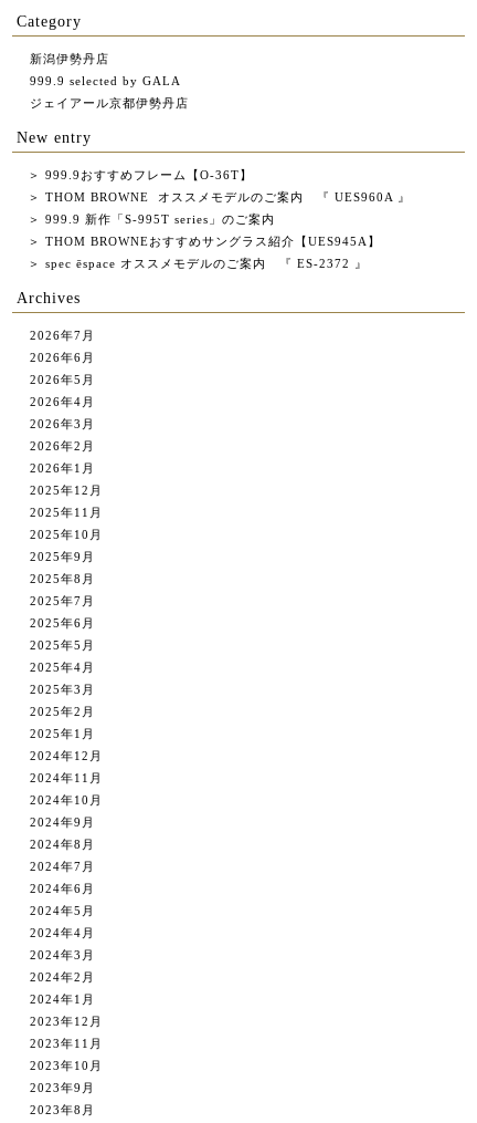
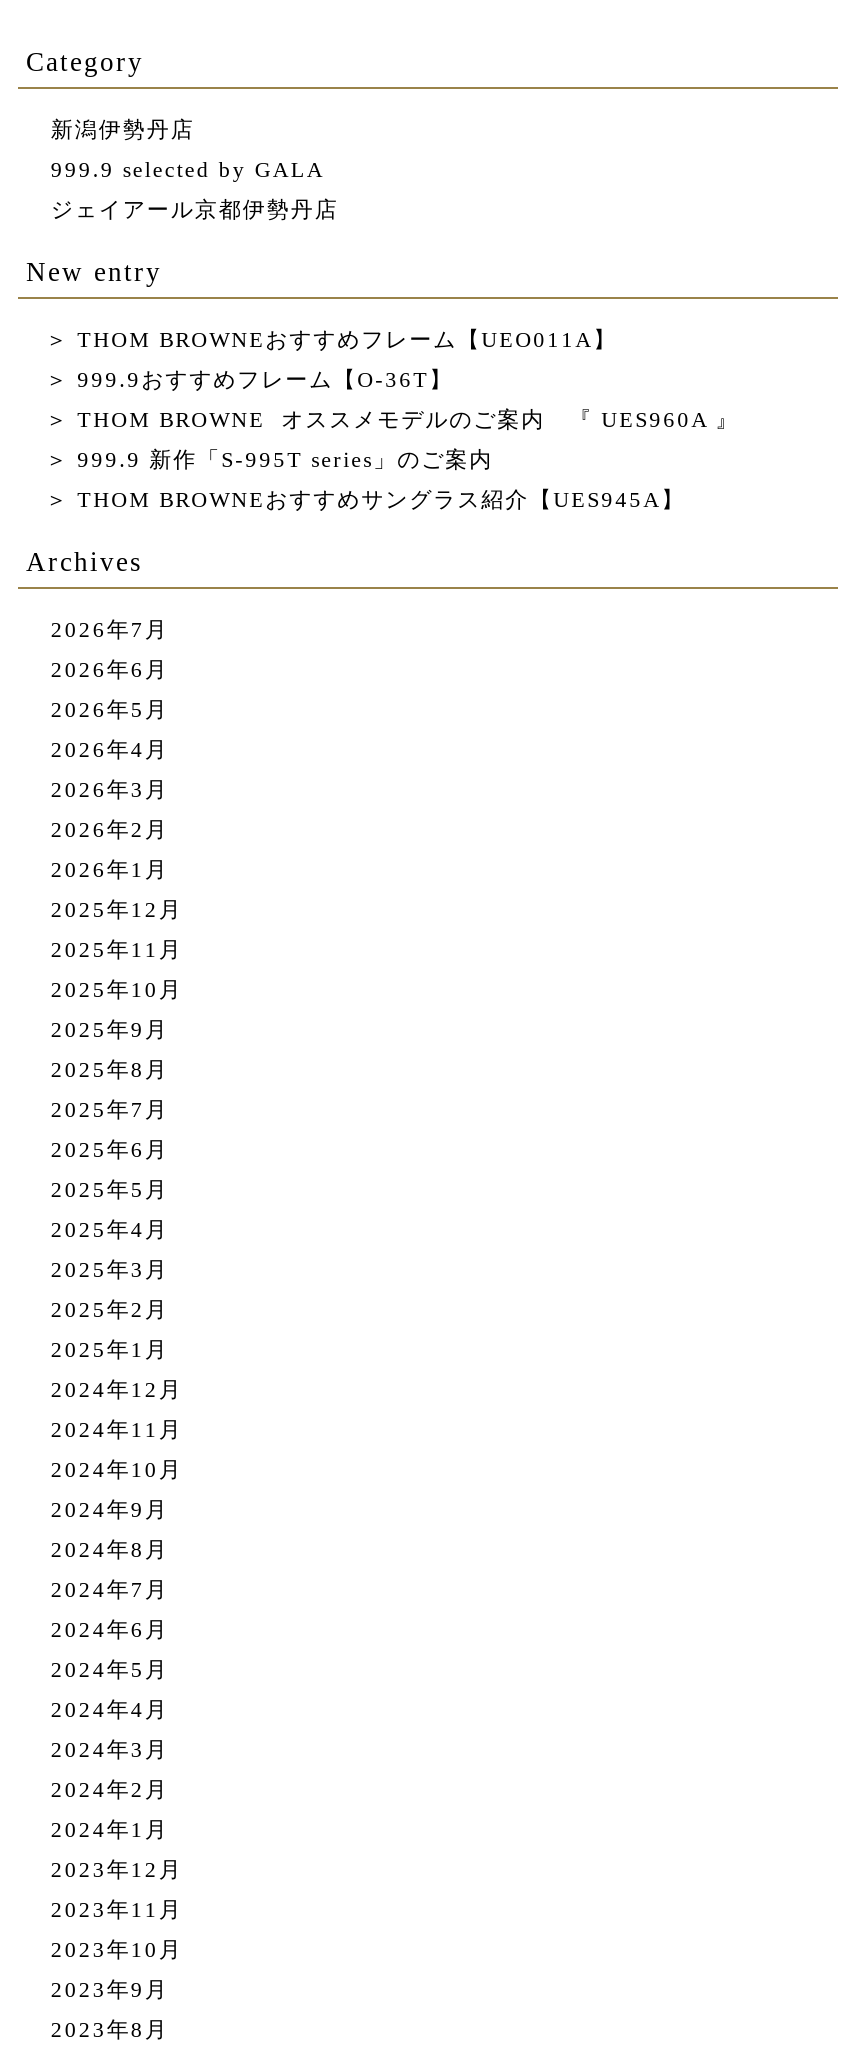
+ ＞THOM BROWNEおすすめフレーム【UEO011A】

moved down: ＞THOM BROWNE オススメモデルのご案内 『 UES960A 』 | ＞999.9 新作「S-995T series」のご案内 | ＞THOM BROWNEおすすめサングラス紹介【UES945A】

- ＞spec ēspace オススメモデルのご案内 『 ES-2372 』
